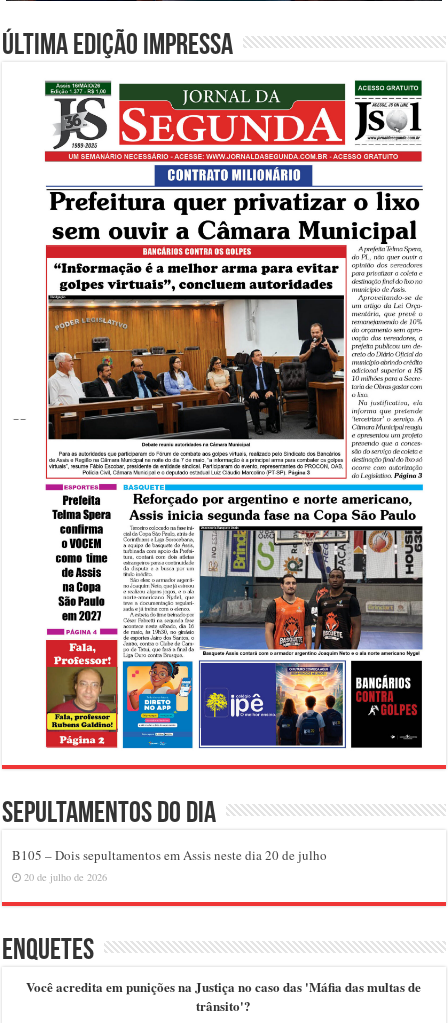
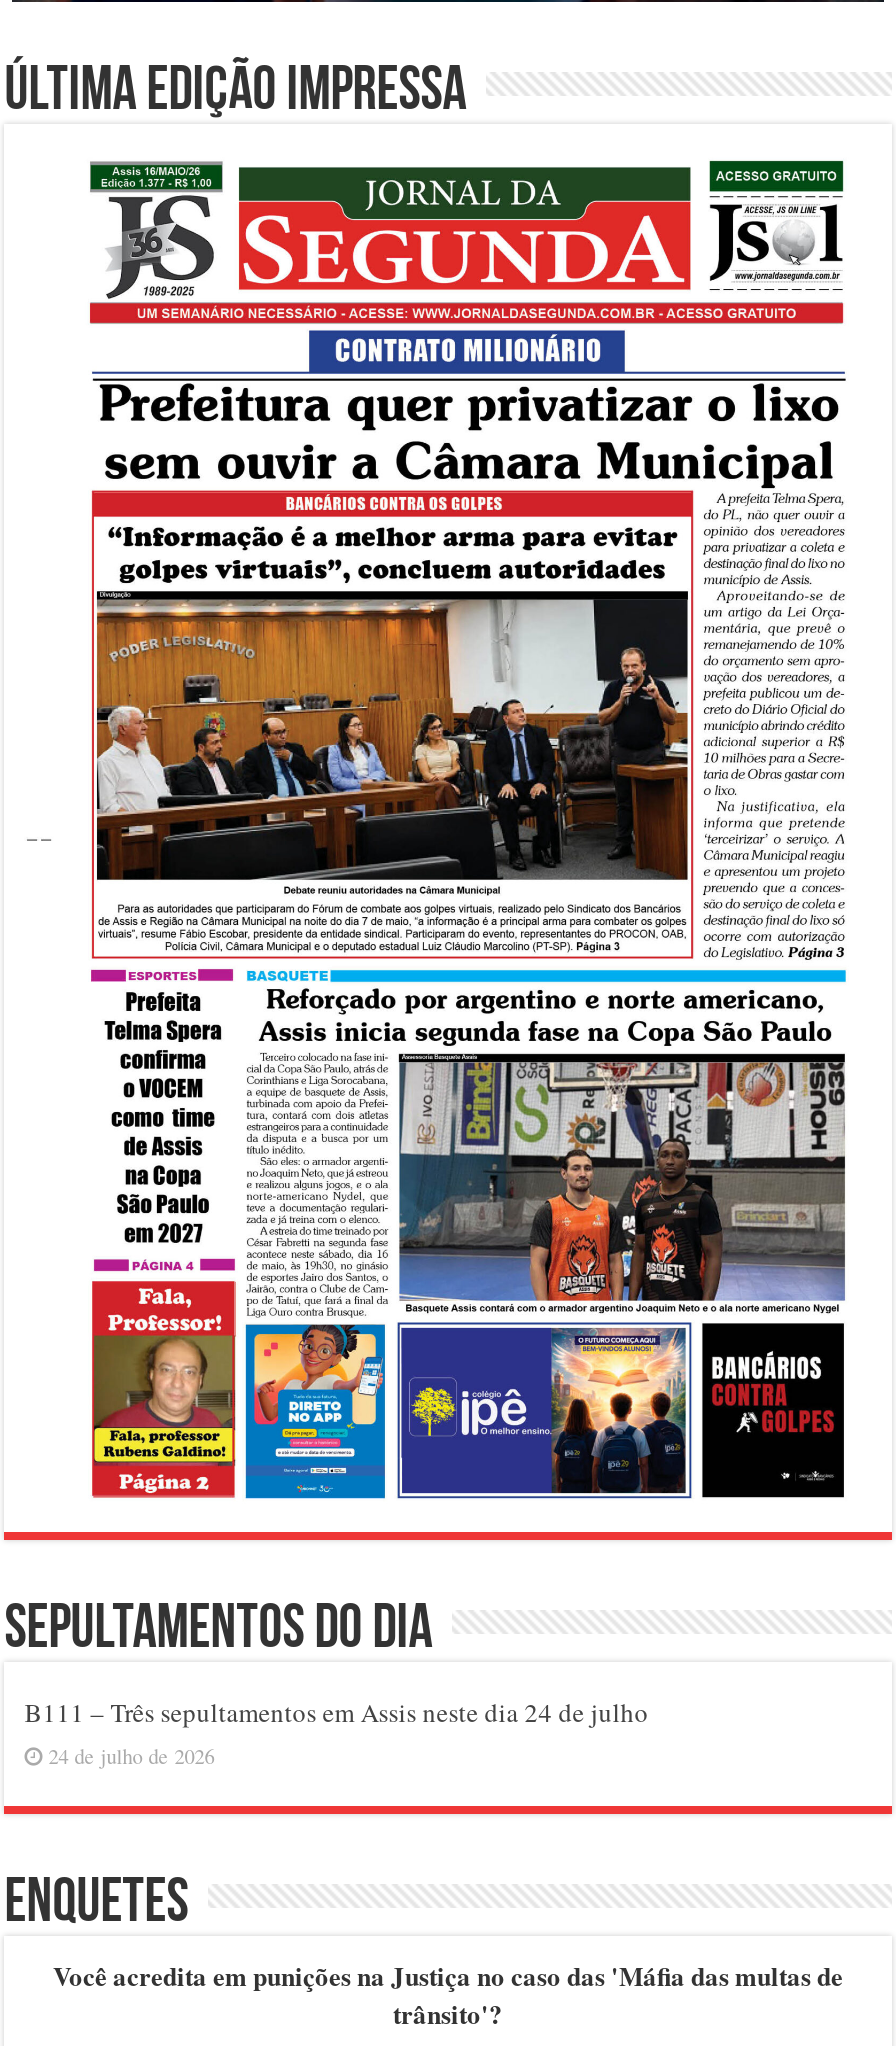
- B105 – Dois sepultamentos em Assis neste dia 20 de julho
+ B111 – Três sepultamentos em Assis neste dia 24 de julho

- 20 de julho de 2026
+ 24 de julho de 2026
